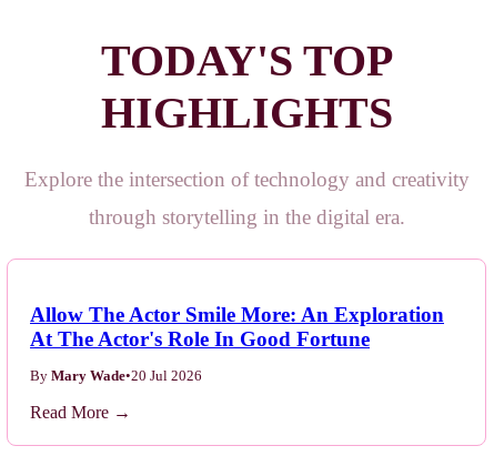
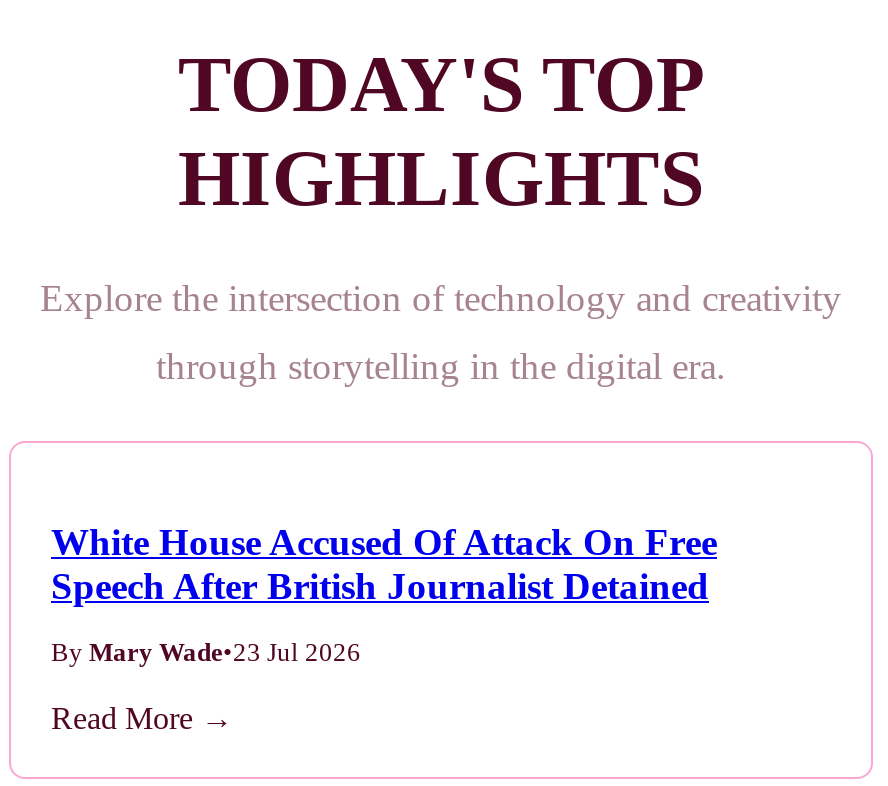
- Allow The Actor Smile More: An Exploration
- At The Actor's Role In Good Fortune
+ White House Accused Of Attack On Free
+ Speech After British Journalist Detained

- By Mary Wade•20 Jul 2026
+ By Mary Wade•23 Jul 2026
